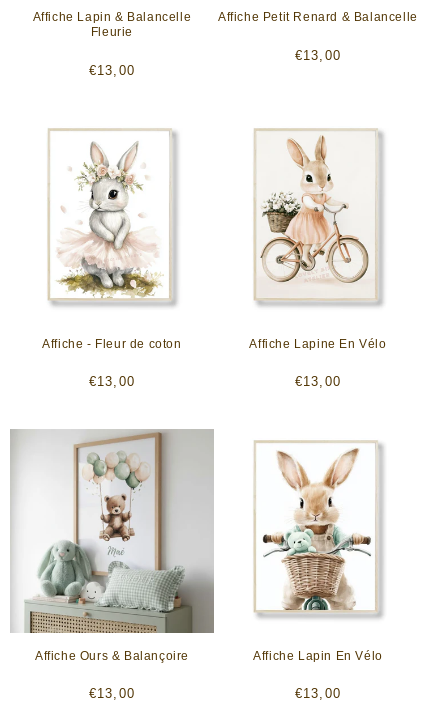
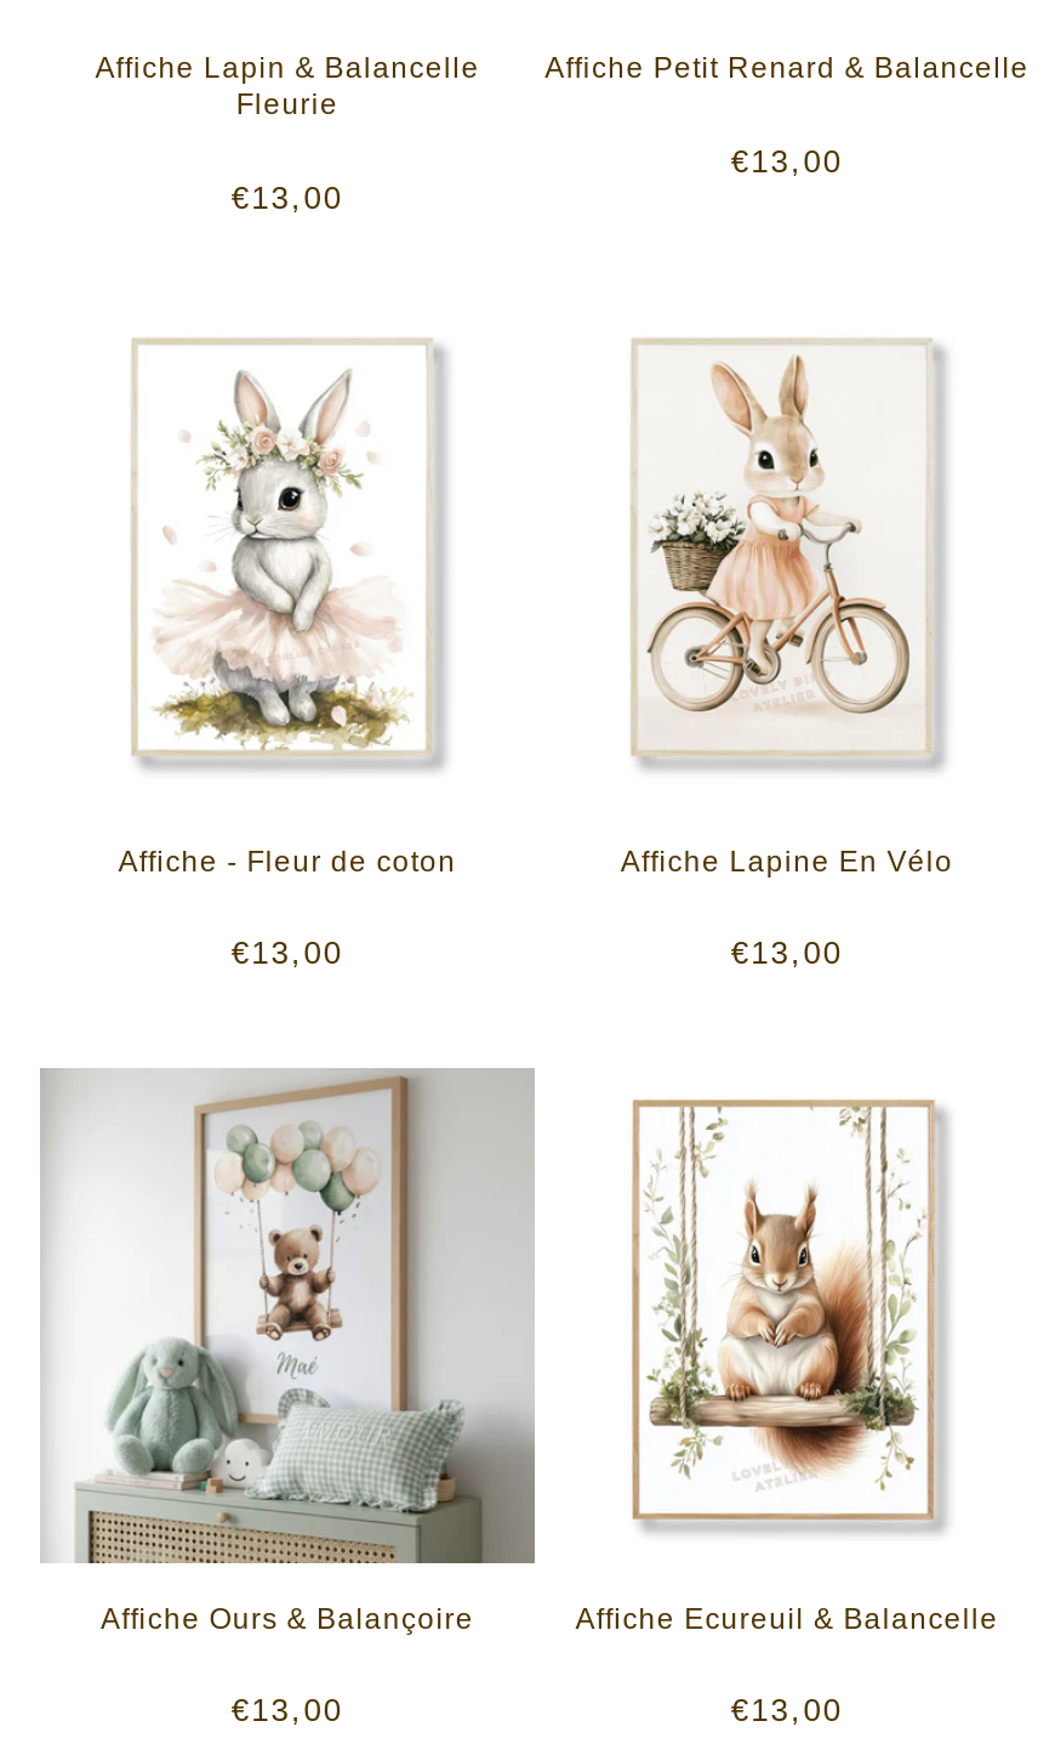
- [image]
- Affiche Lapin En Vélo
+ [image]
+ Affiche Ecureuil & Balancelle
